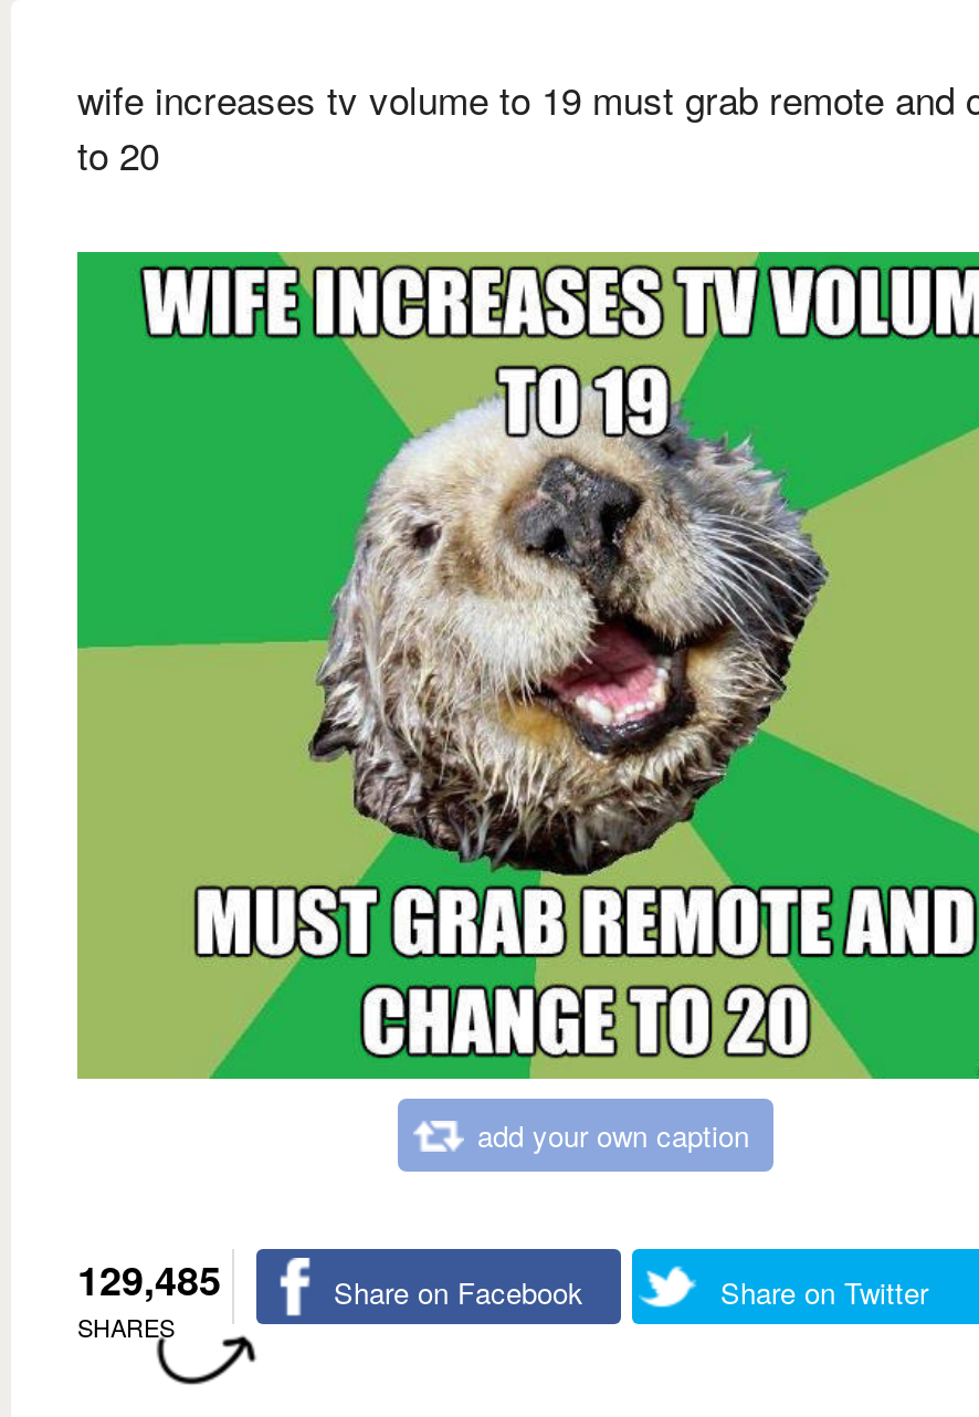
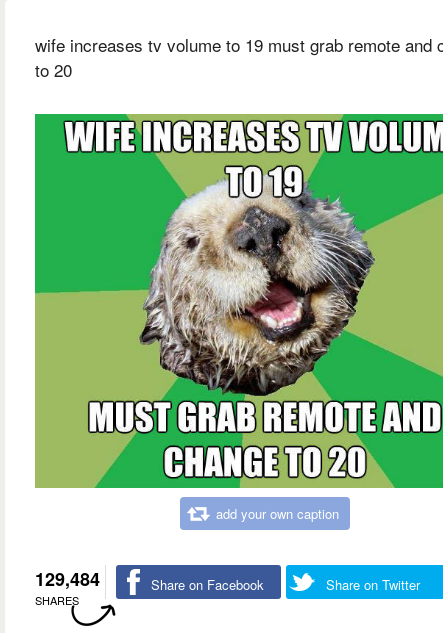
- 129,485
+ 129,484
